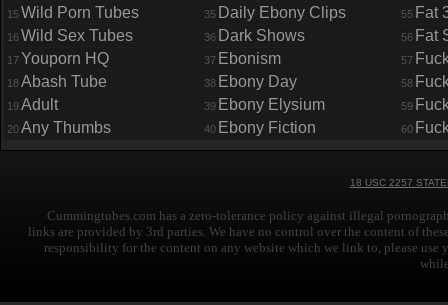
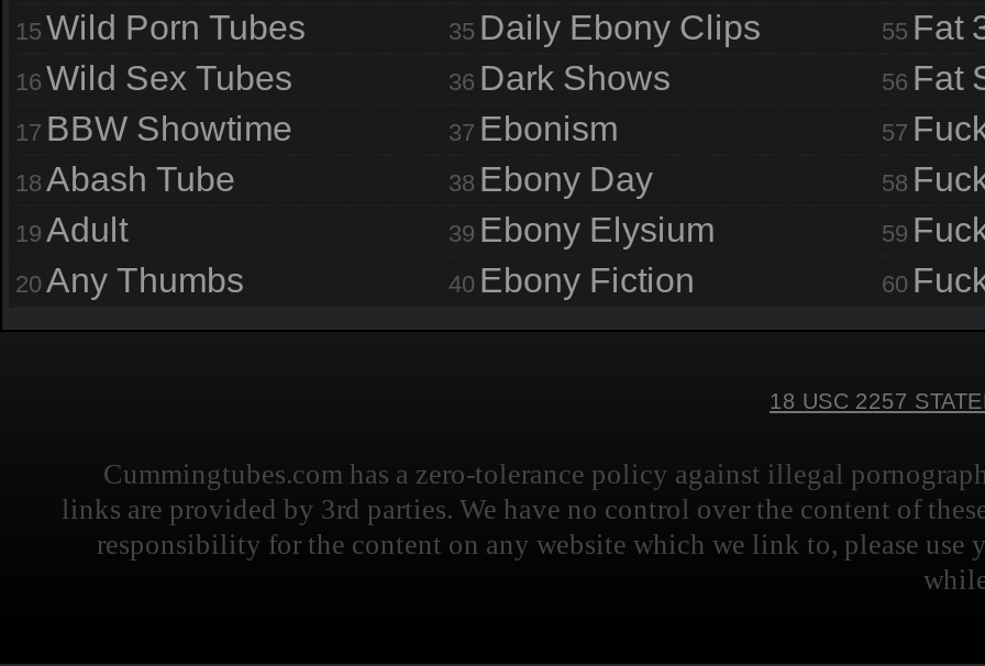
- 17 Youporn HQ
+ 17 BBW Showtime
